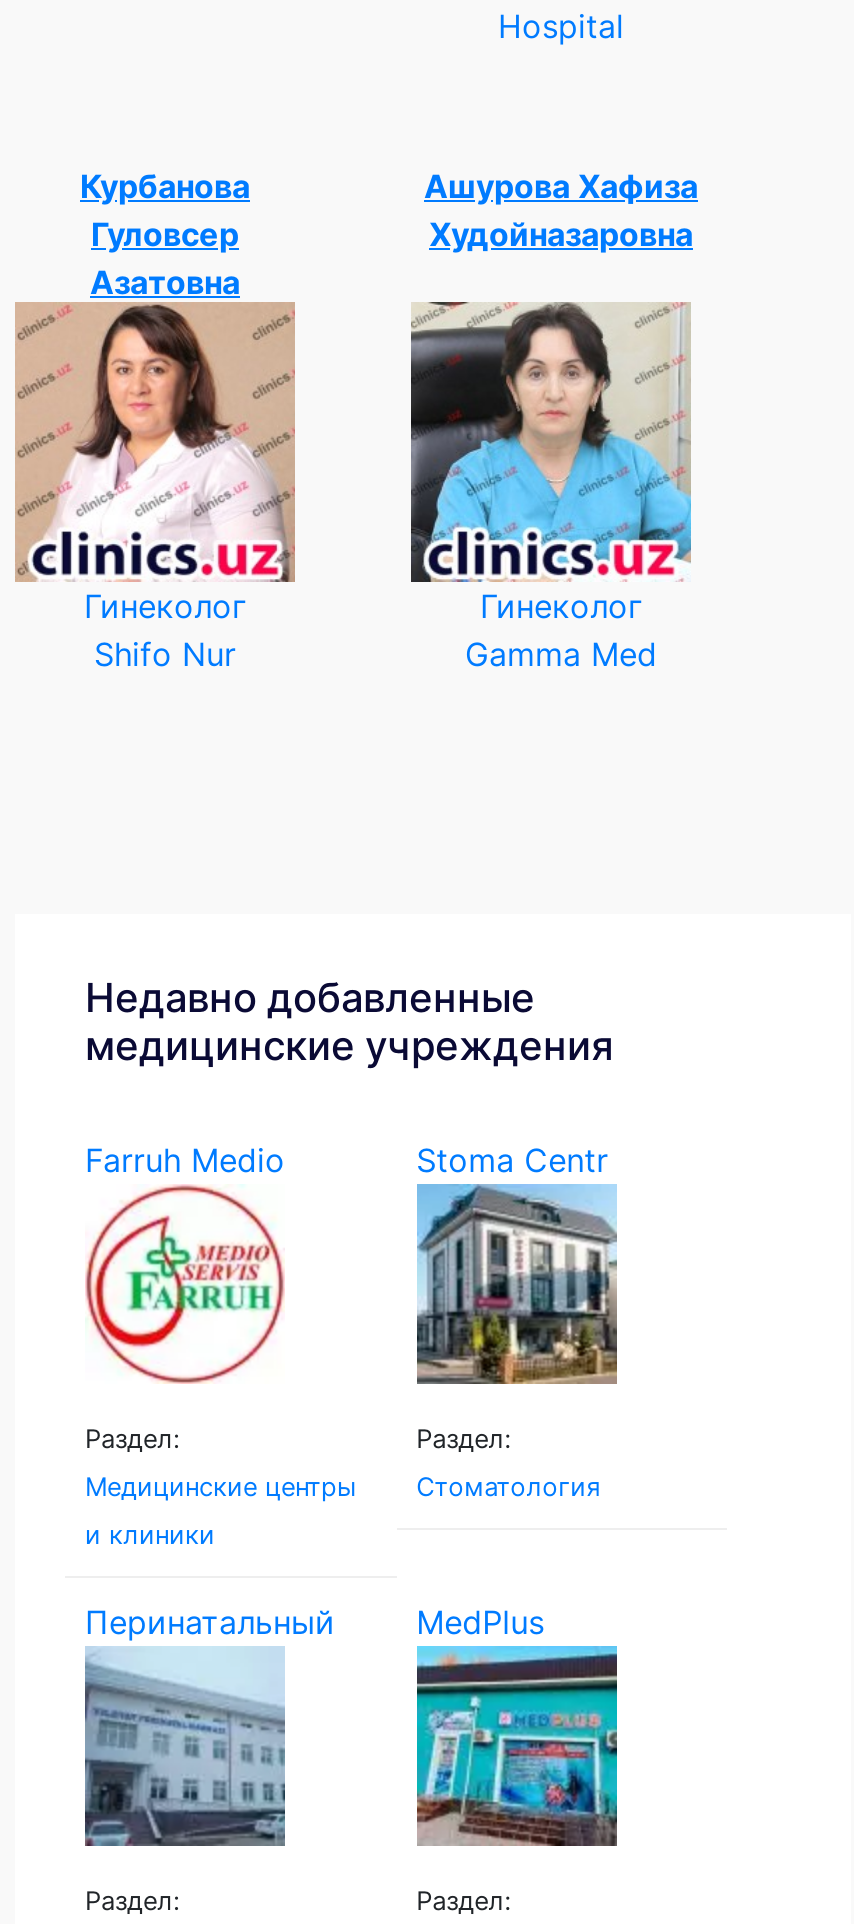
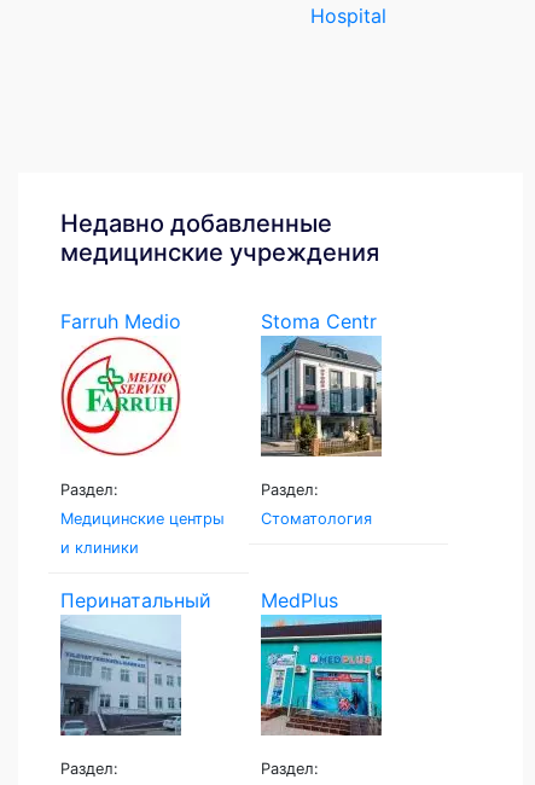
- [image]
- Курбанова
- Гуловсер
- Азатовна

- Ашурова Хафиза
- Худойназаровна

- [image]
- Гинеколог
- Gamma Med

- Гинеколог
- Shifo Nur
